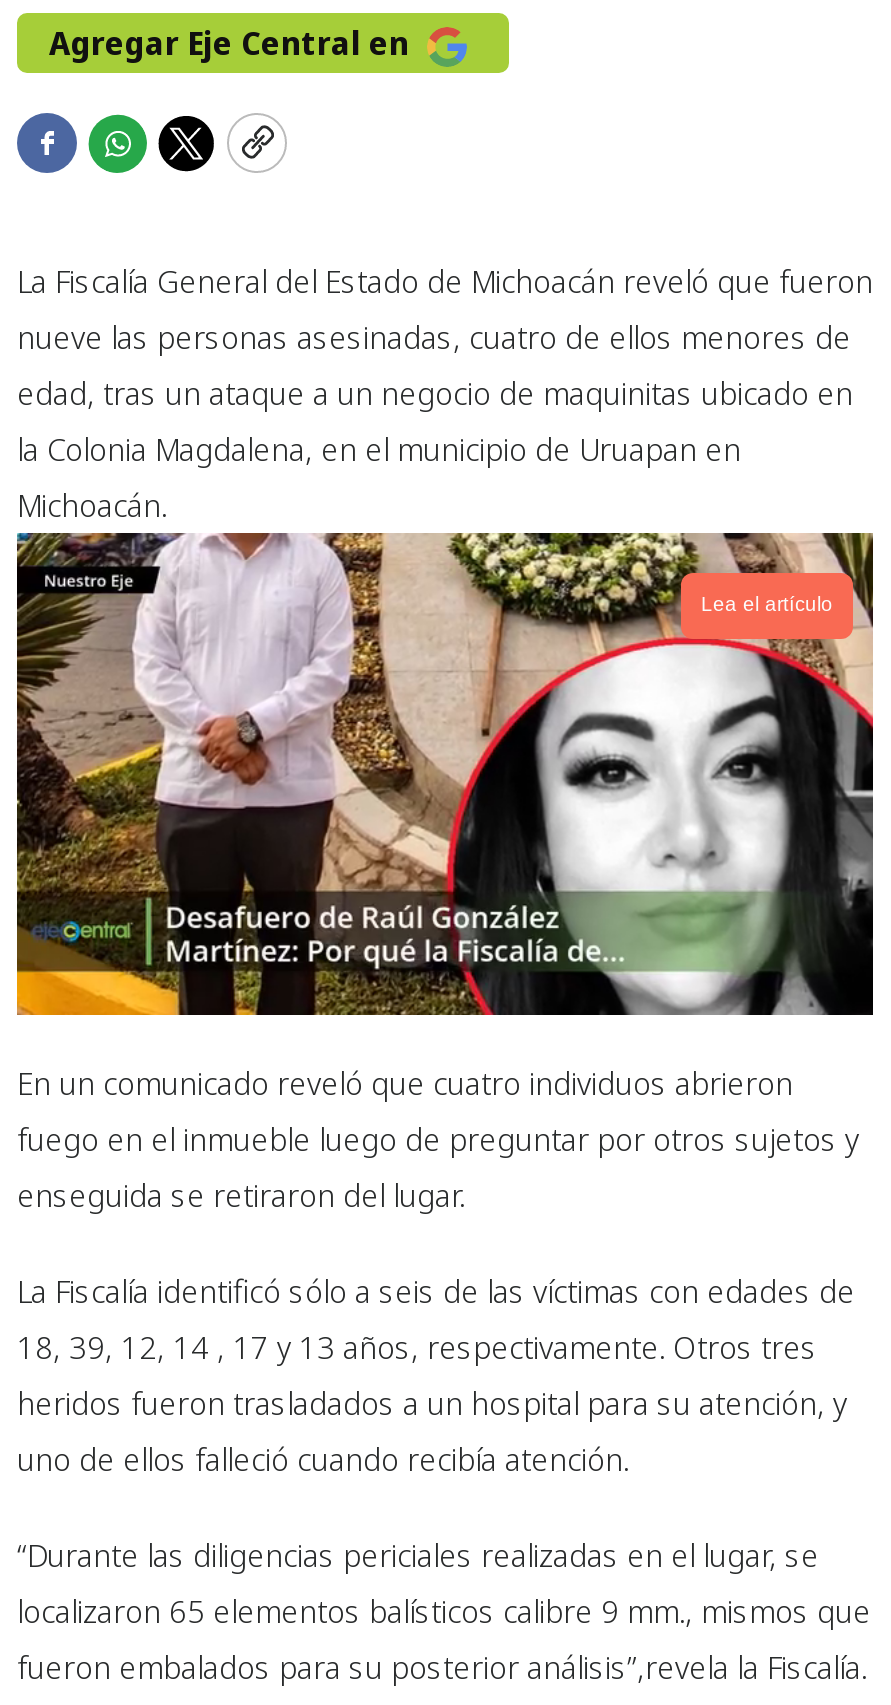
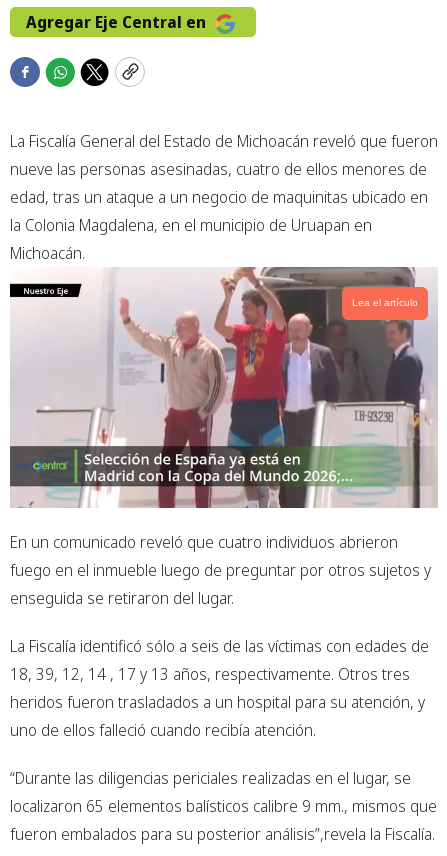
- [image]
+ [image]
